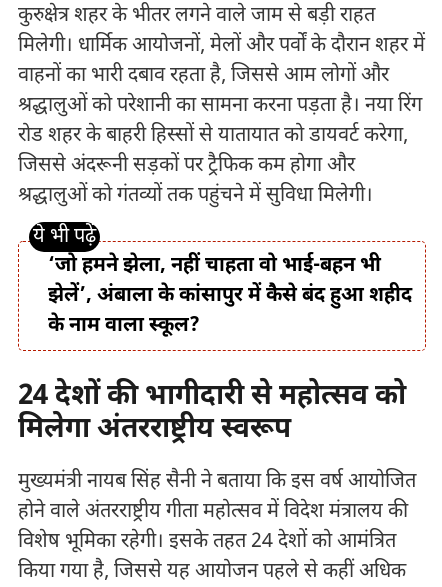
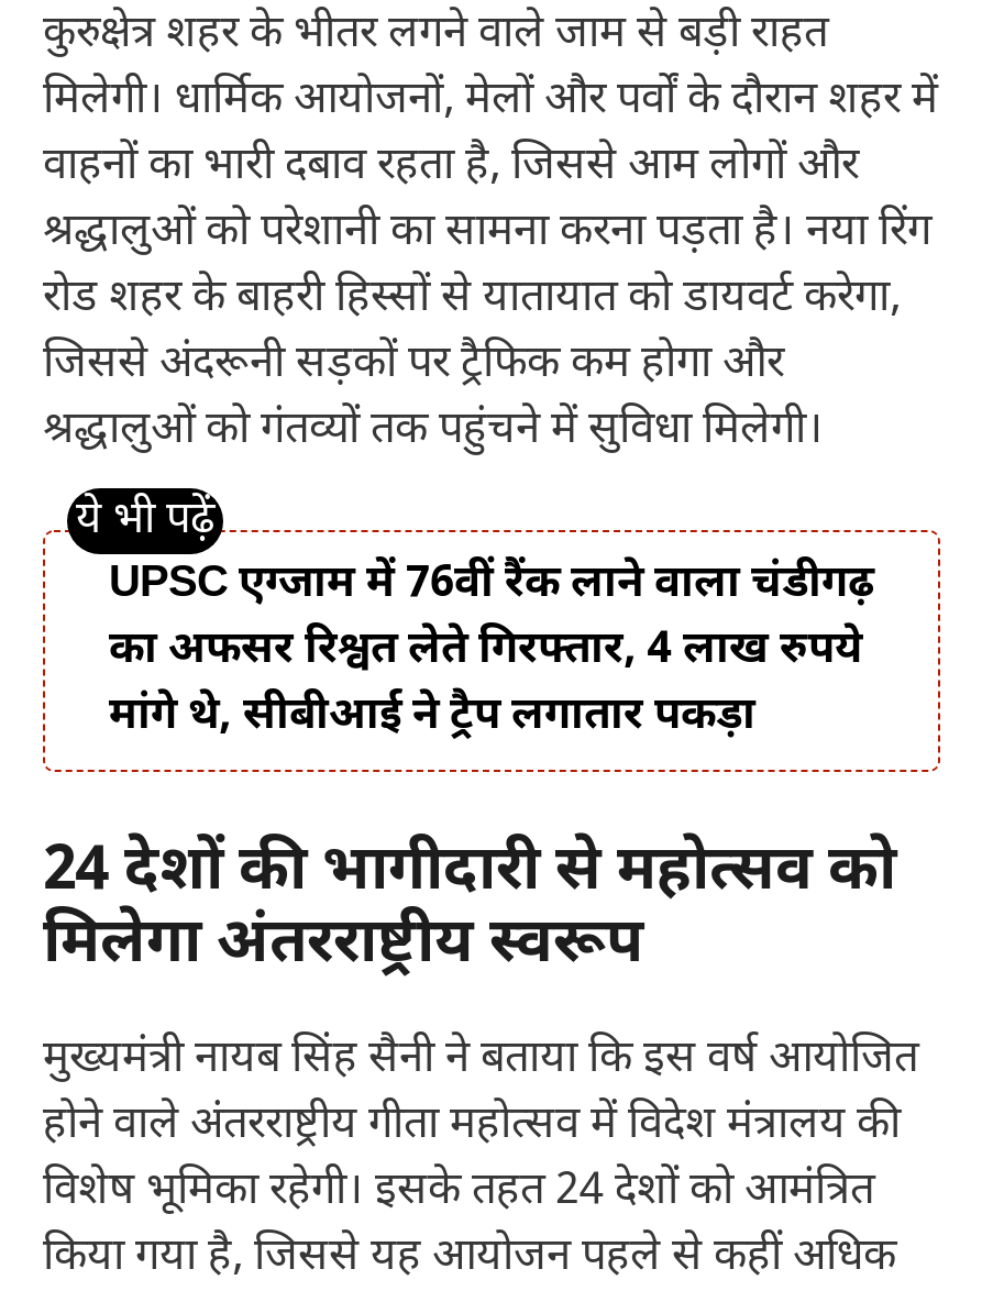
- ‘जो हमने झेला, नहीं चाहता वो भाई-बहन भी
- झेलें’, अंबाला के कांसापुर में कैसे बंद हुआ शहीद
- के नाम वाला स्कूल?
+ UPSC एग्जाम में 76वीं रैंक लाने वाला चंडीगढ़
+ का अफसर रिश्वत लेते गिरफ्तार, 4 लाख रुपये
+ मांगे थे, सीबीआई ने ट्रैप लगातार पकड़ा
